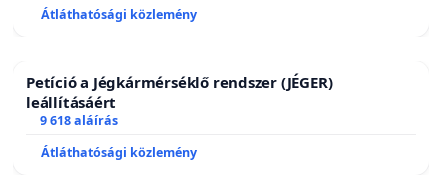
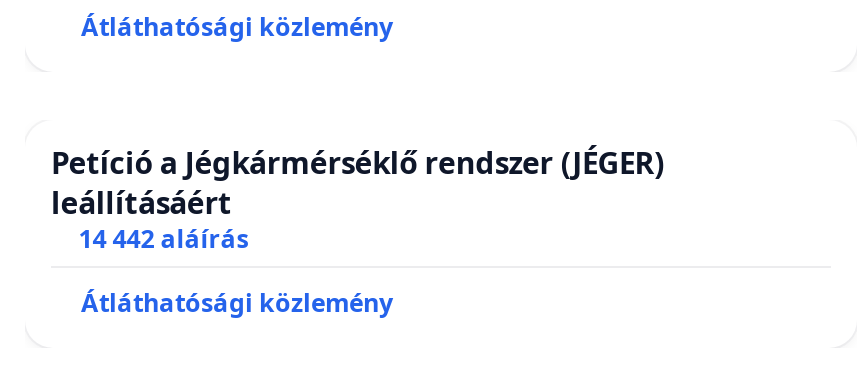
- 9 618 aláírás
+ 14 442 aláírás
